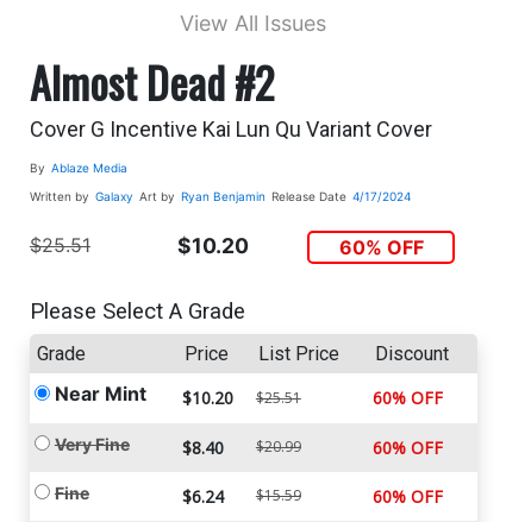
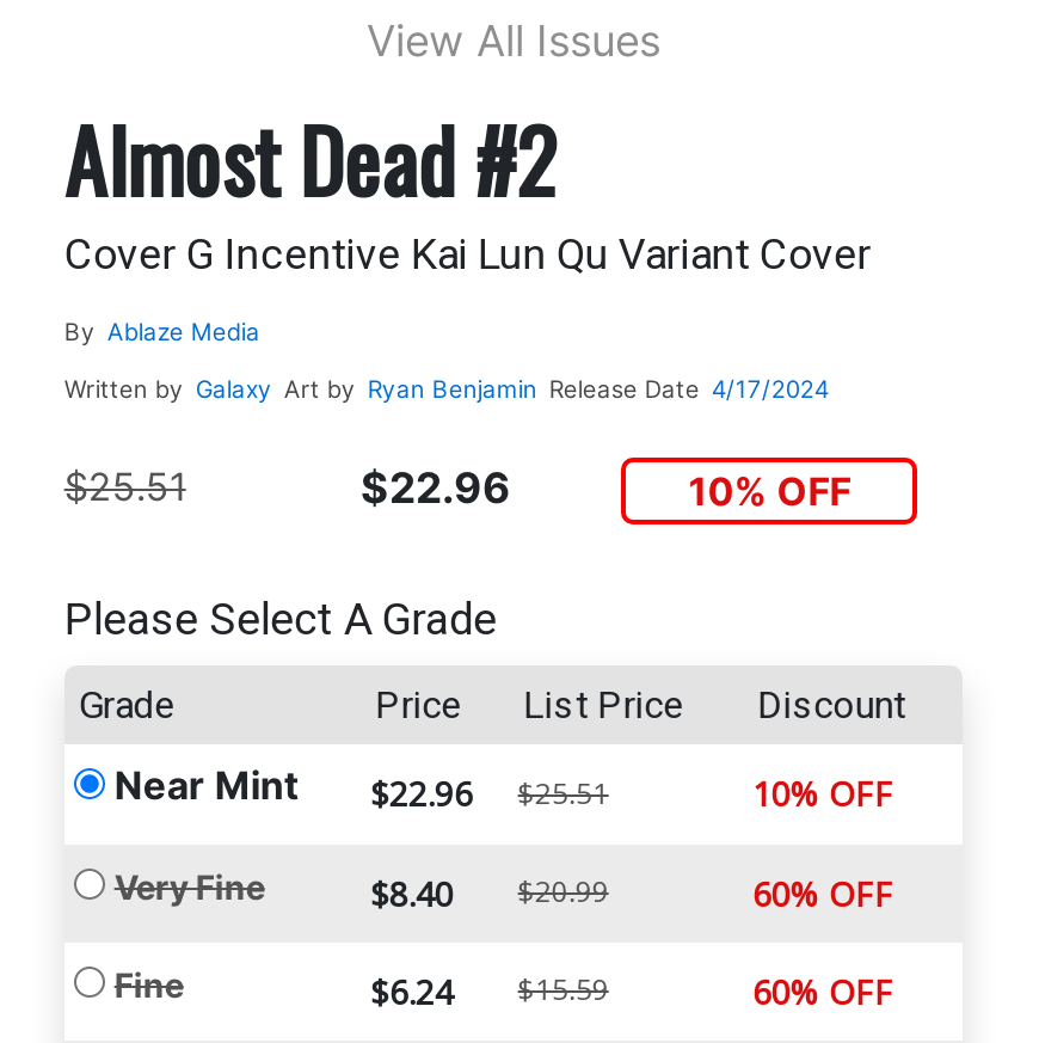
- $10.20
+ $22.96

- 60% OFF
+ 10% OFF

- $10.20
+ $22.96

- 60% OFF
+ 10% OFF
